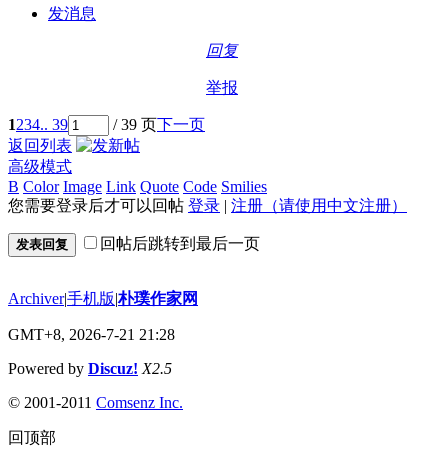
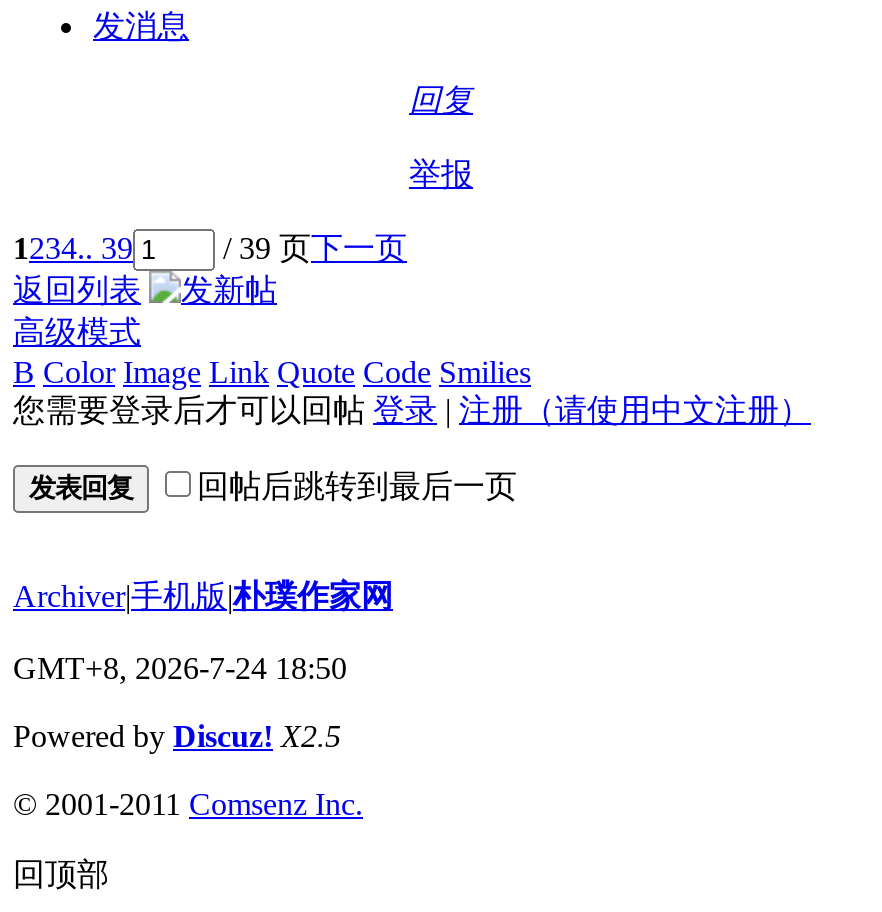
- GMT+8, 2026-7-21 21:28
+ GMT+8, 2026-7-24 18:50
